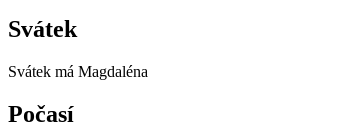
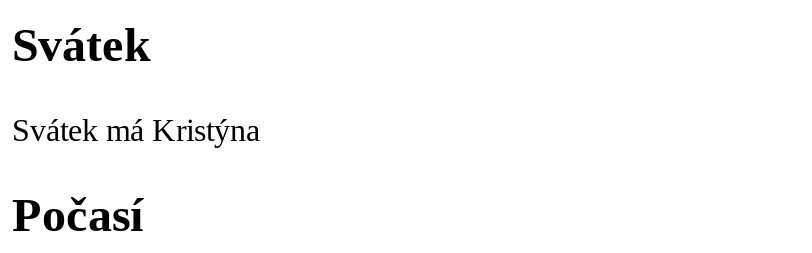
- Svátek má Magdaléna
+ Svátek má Kristýna
